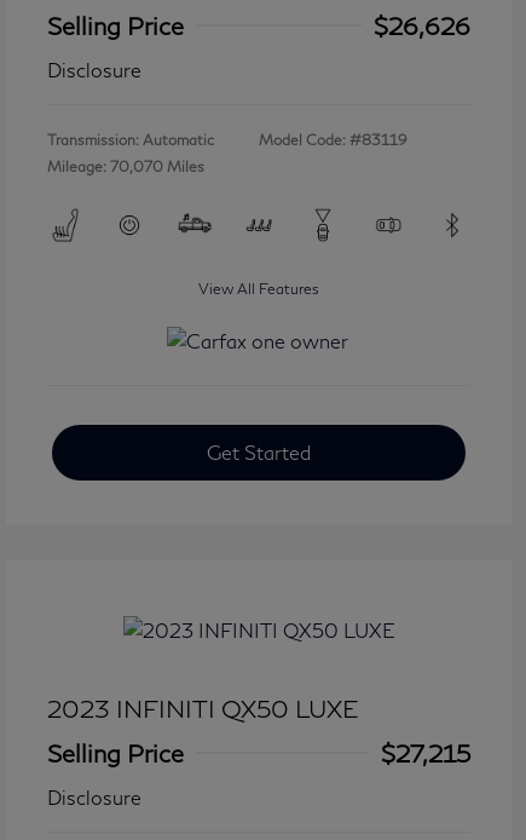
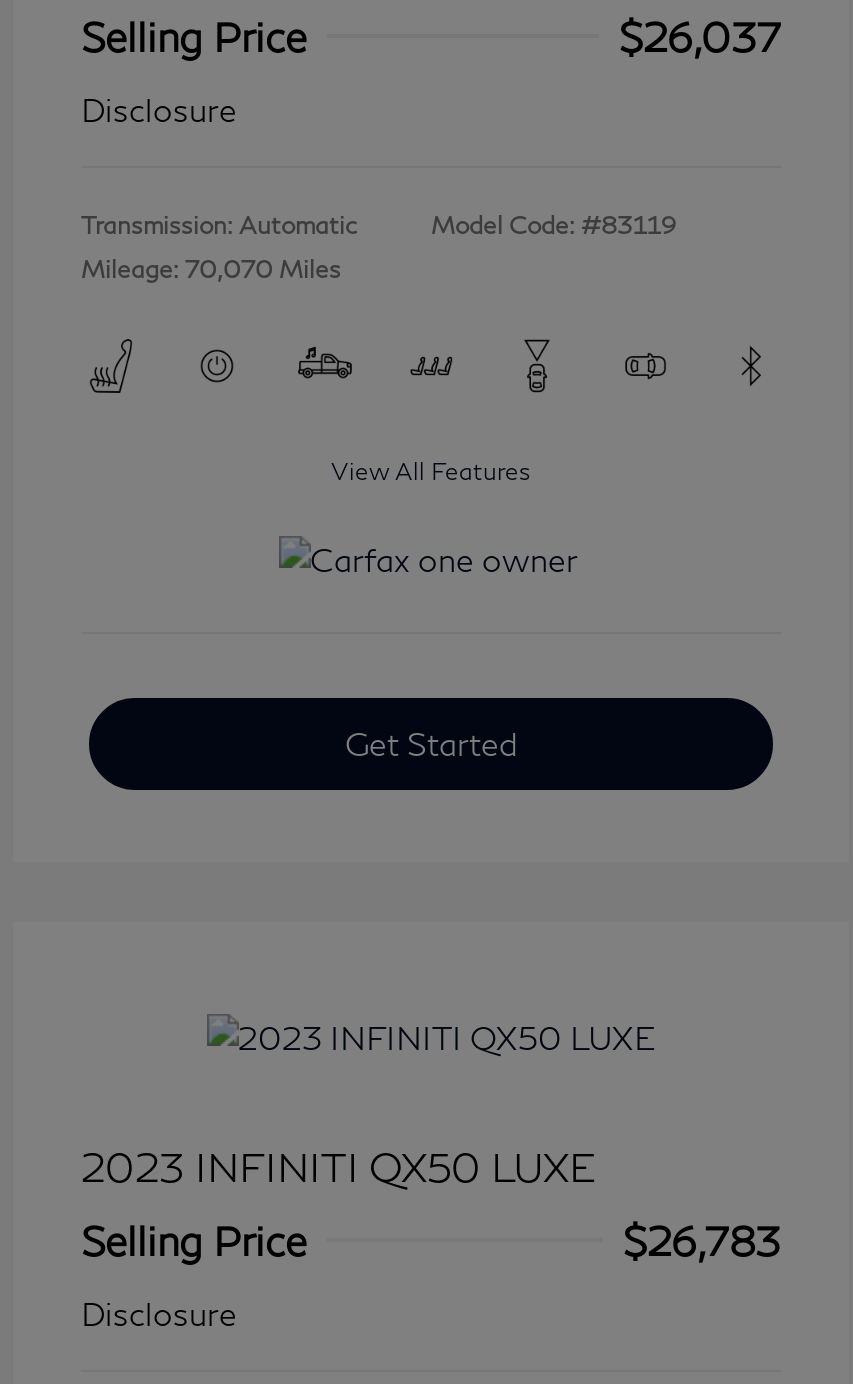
- $26,626
+ $26,037

- $27,215
+ $26,783
